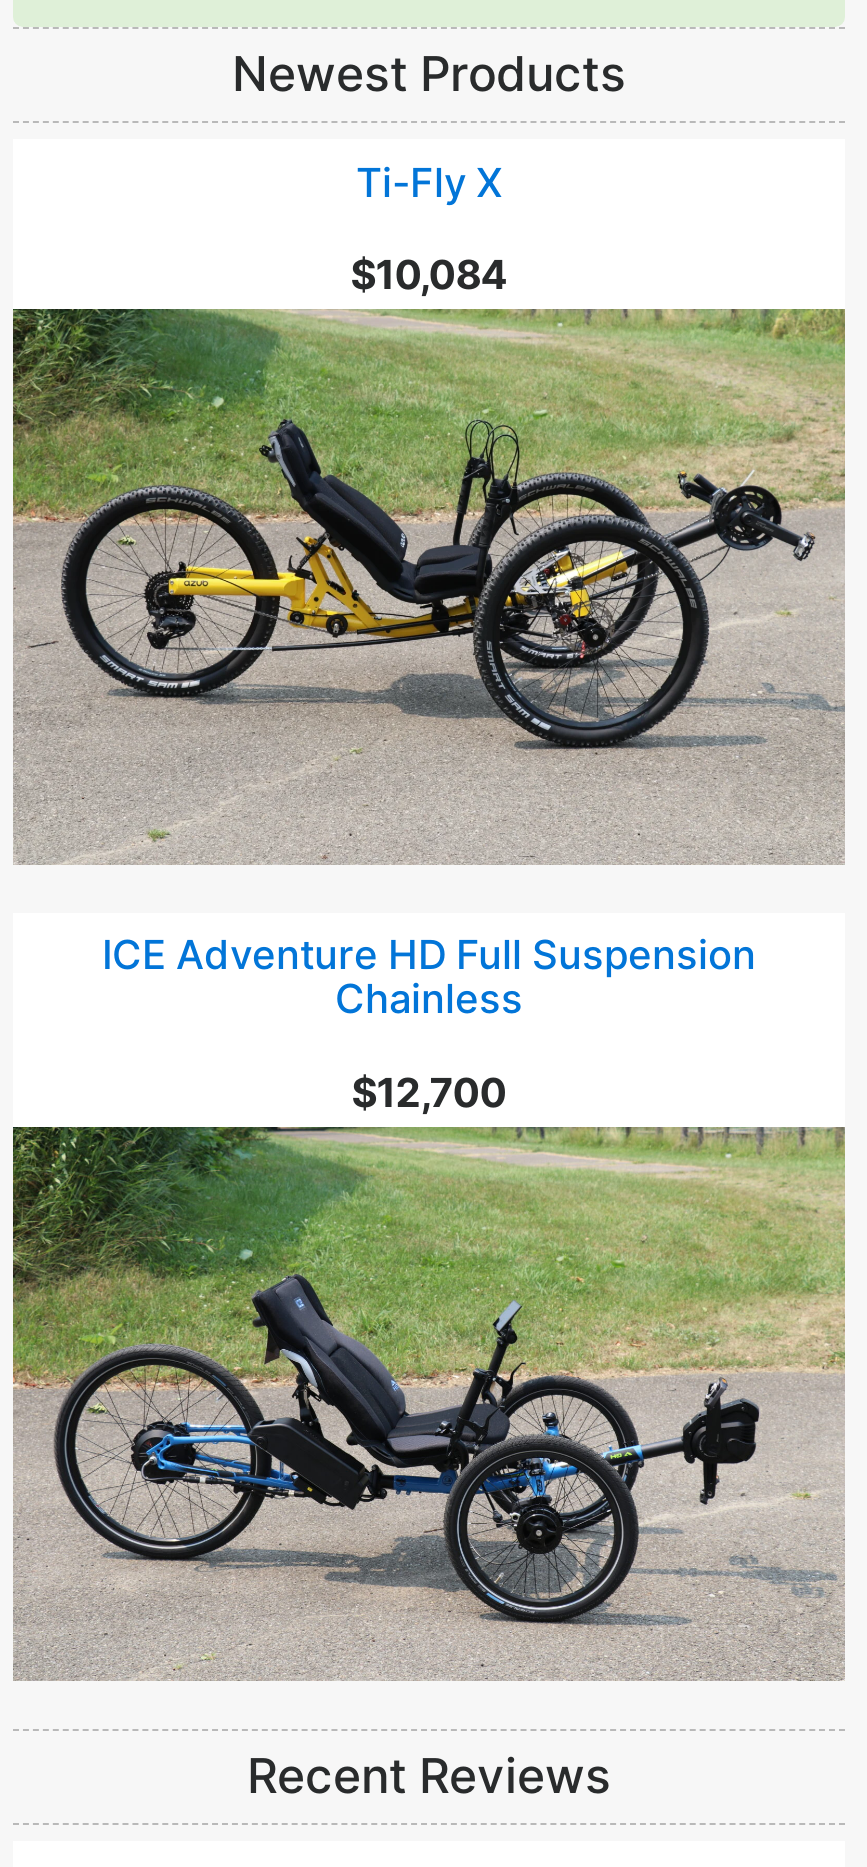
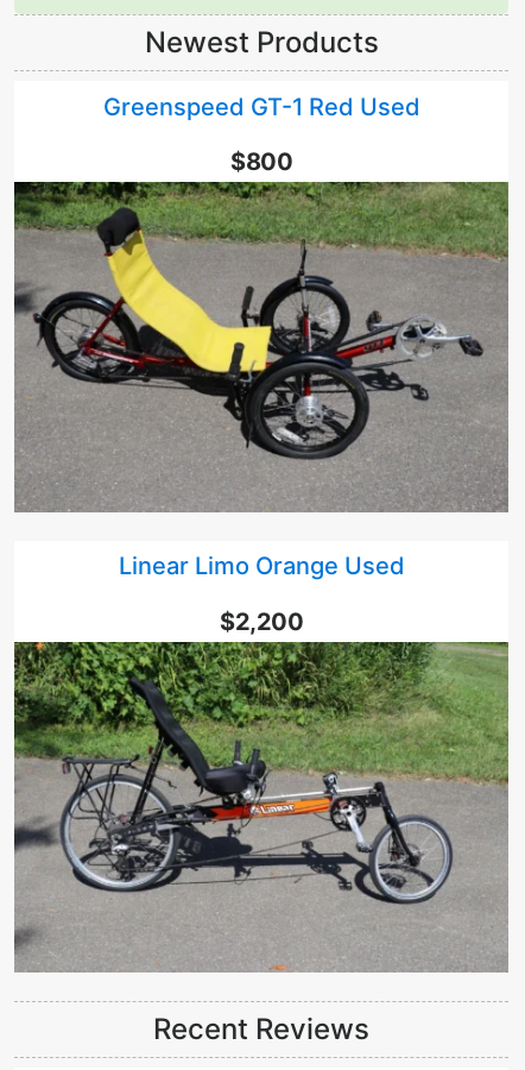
- Ti-Fly X
+ Greenspeed GT-1 Red Used

- $10,084
+ $800

- [image]
- ICE Adventure HD Full Suspension
- Chainless
+ [image]
+ Linear Limo Orange Used

- $12,700
+ $2,200

- [image]
+ [image]
